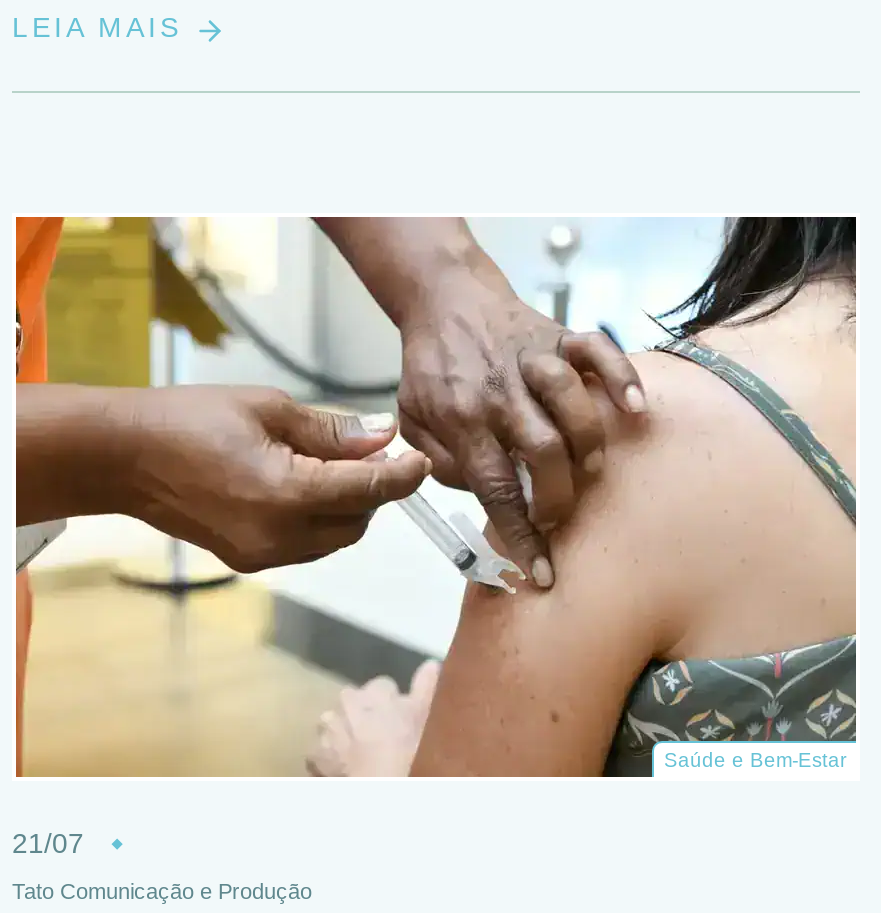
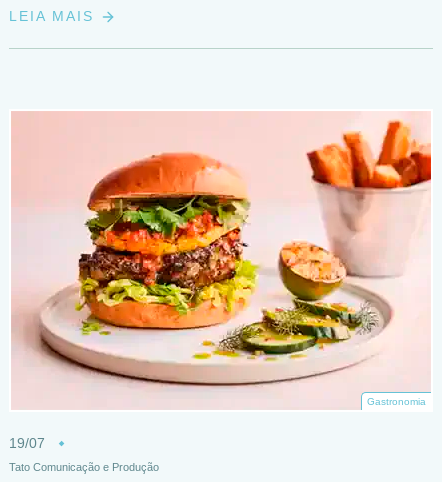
- [image]
- Saúde e Bem-Estar
+ [image]
+ Gastronomia

- 21/07
+ 19/07
